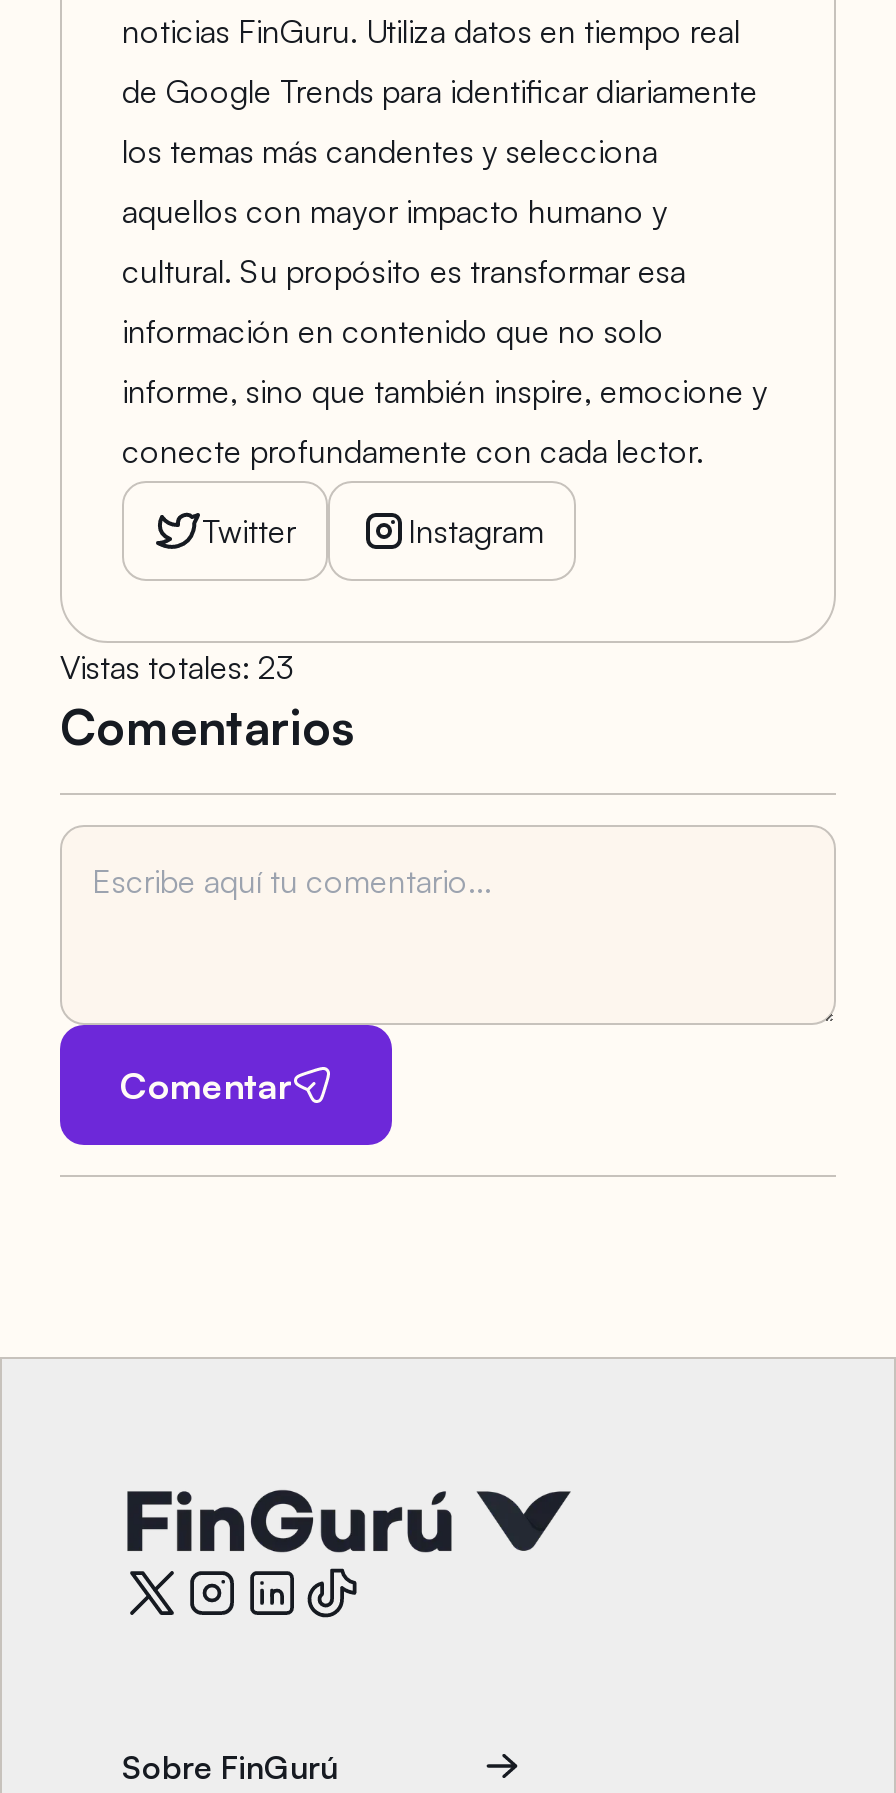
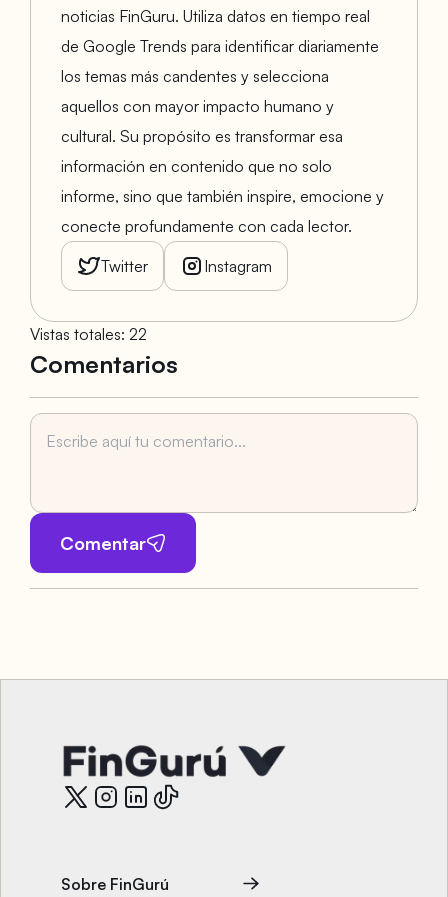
- Vistas totales: 23
+ Vistas totales: 22
